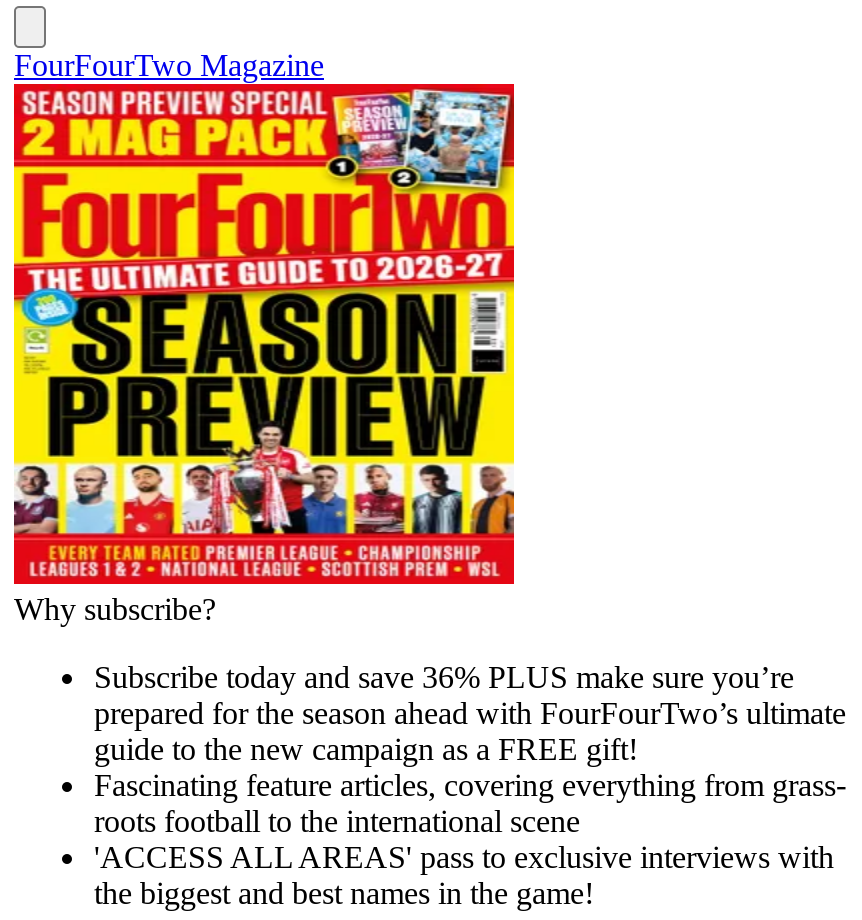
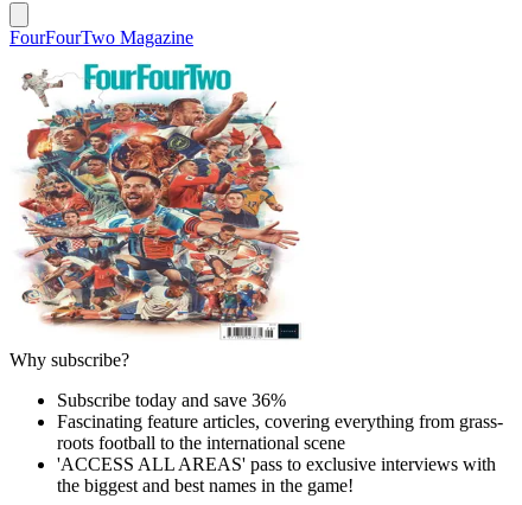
- [image]
- Subscribe today and save 36% PLUS make sure you’re
- prepared for the season ahead with FourFourTwo’s ultimate
- guide to the new campaign as a FREE gift!
+ [image]
+ Subscribe today and save 36%
